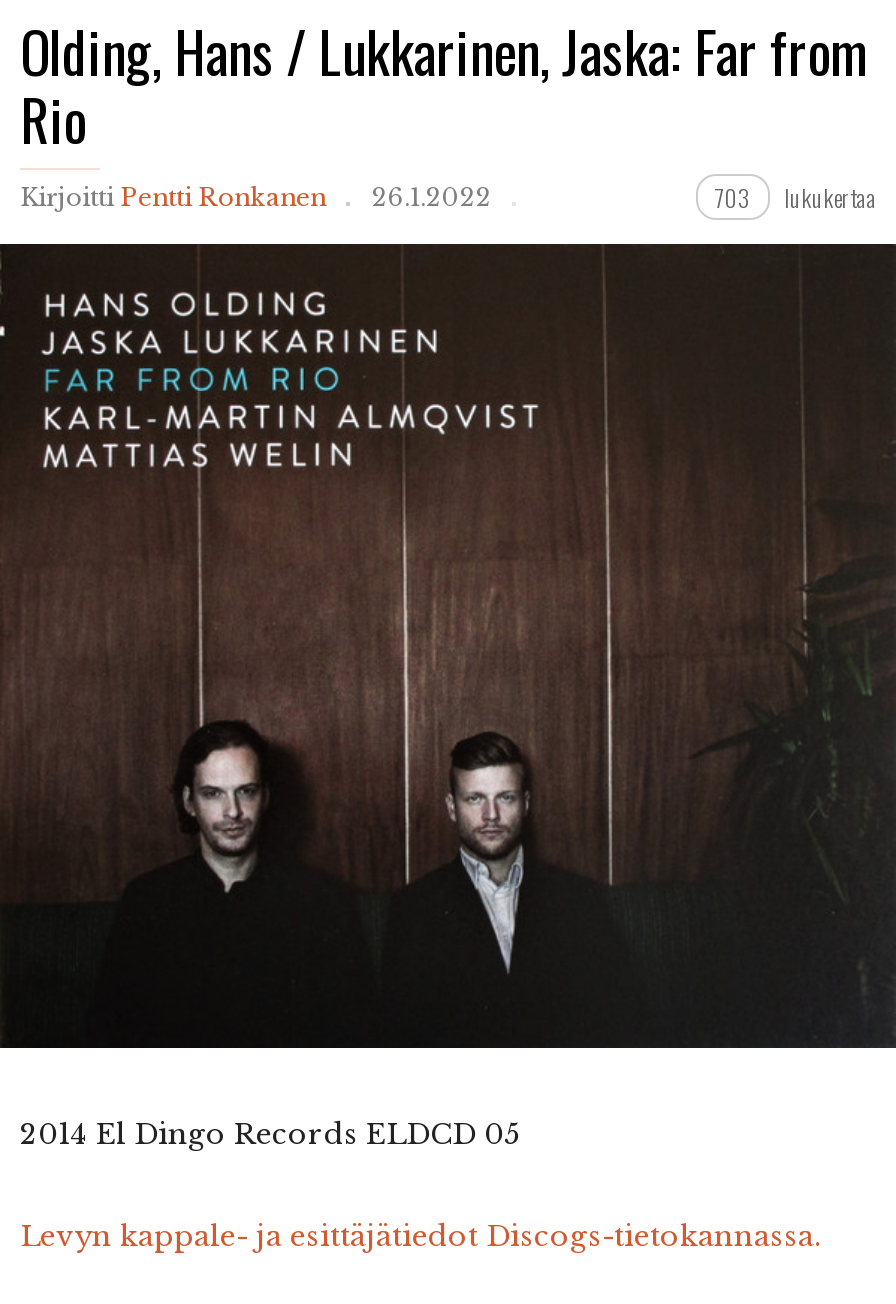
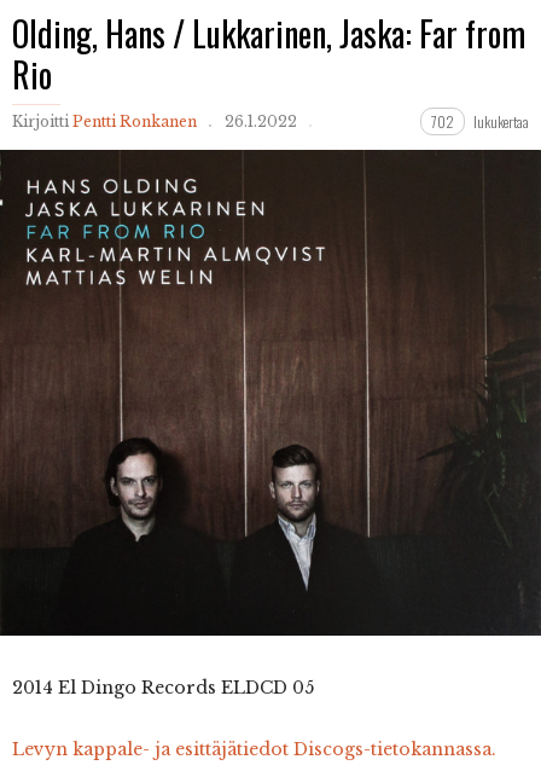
- 703 lukukertaa
+ 702 lukukertaa
